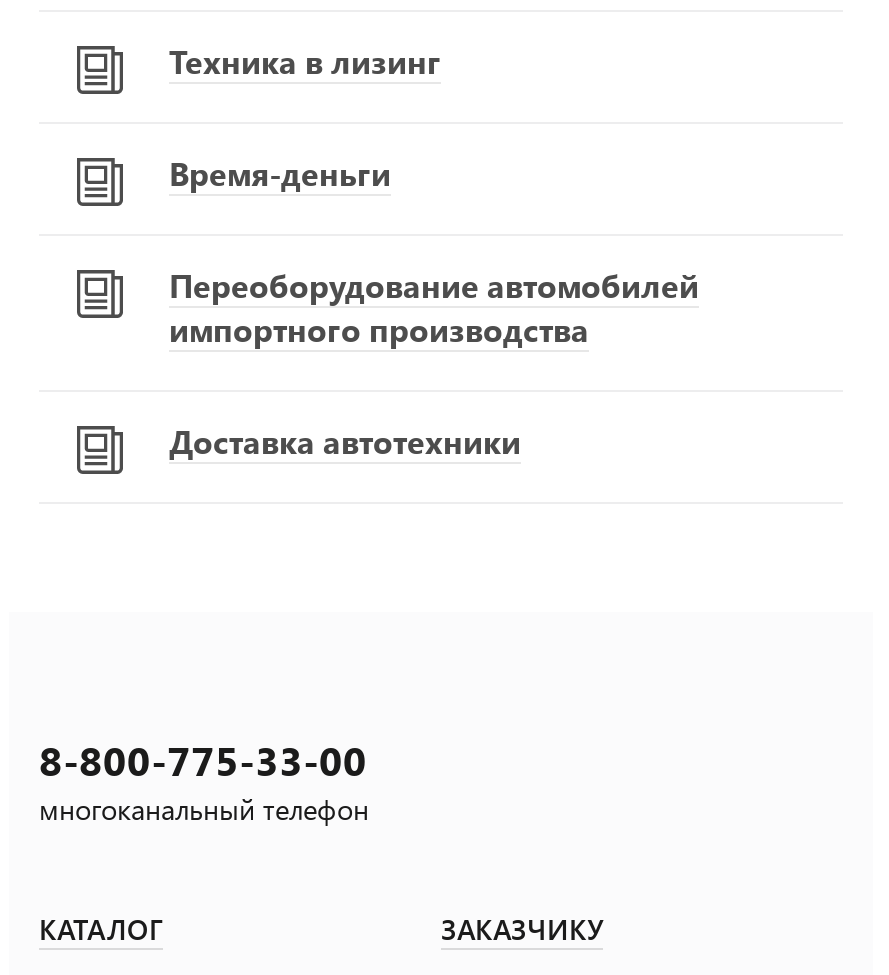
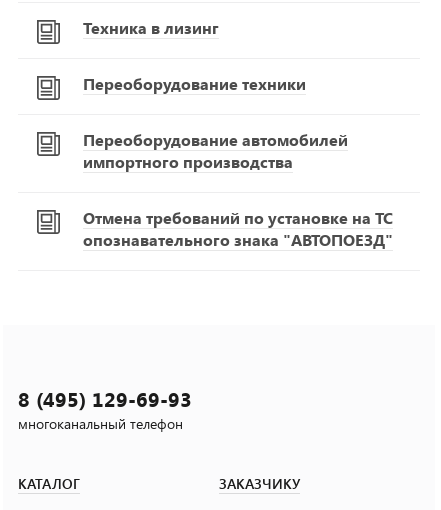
- Время-деньги
+ Переоборудование техники

- Доставка автотехники
+ Отмена требований по установке на ТС
+ опознавательного знака "АВТОПОЕЗД"

- 8-800-775-33-00
+ 8 (495) 129-69-93
